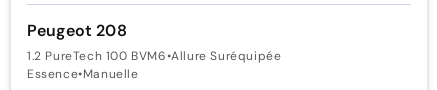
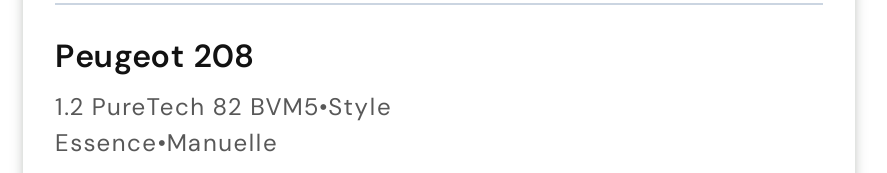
- 1.2 PureTech 100 BVM6•Allure Suréquipée
+ 1.2 PureTech 82 BVM5•Style
